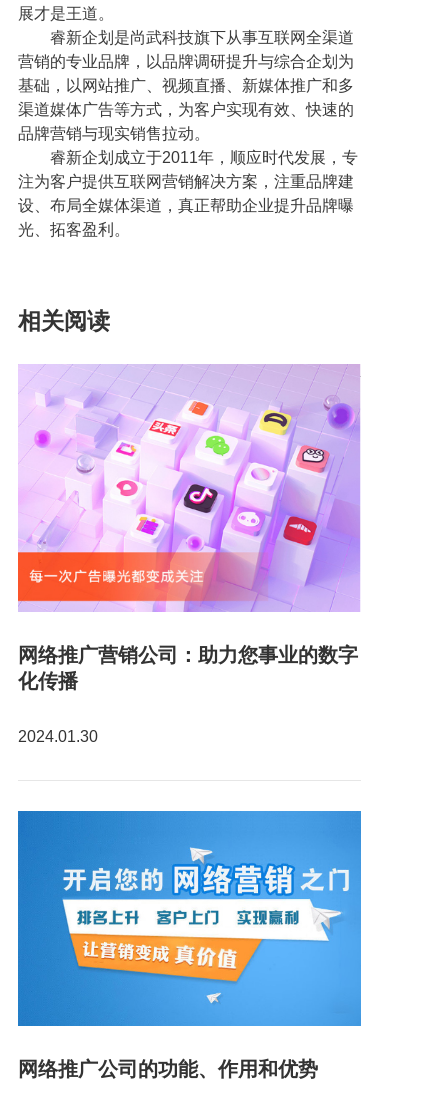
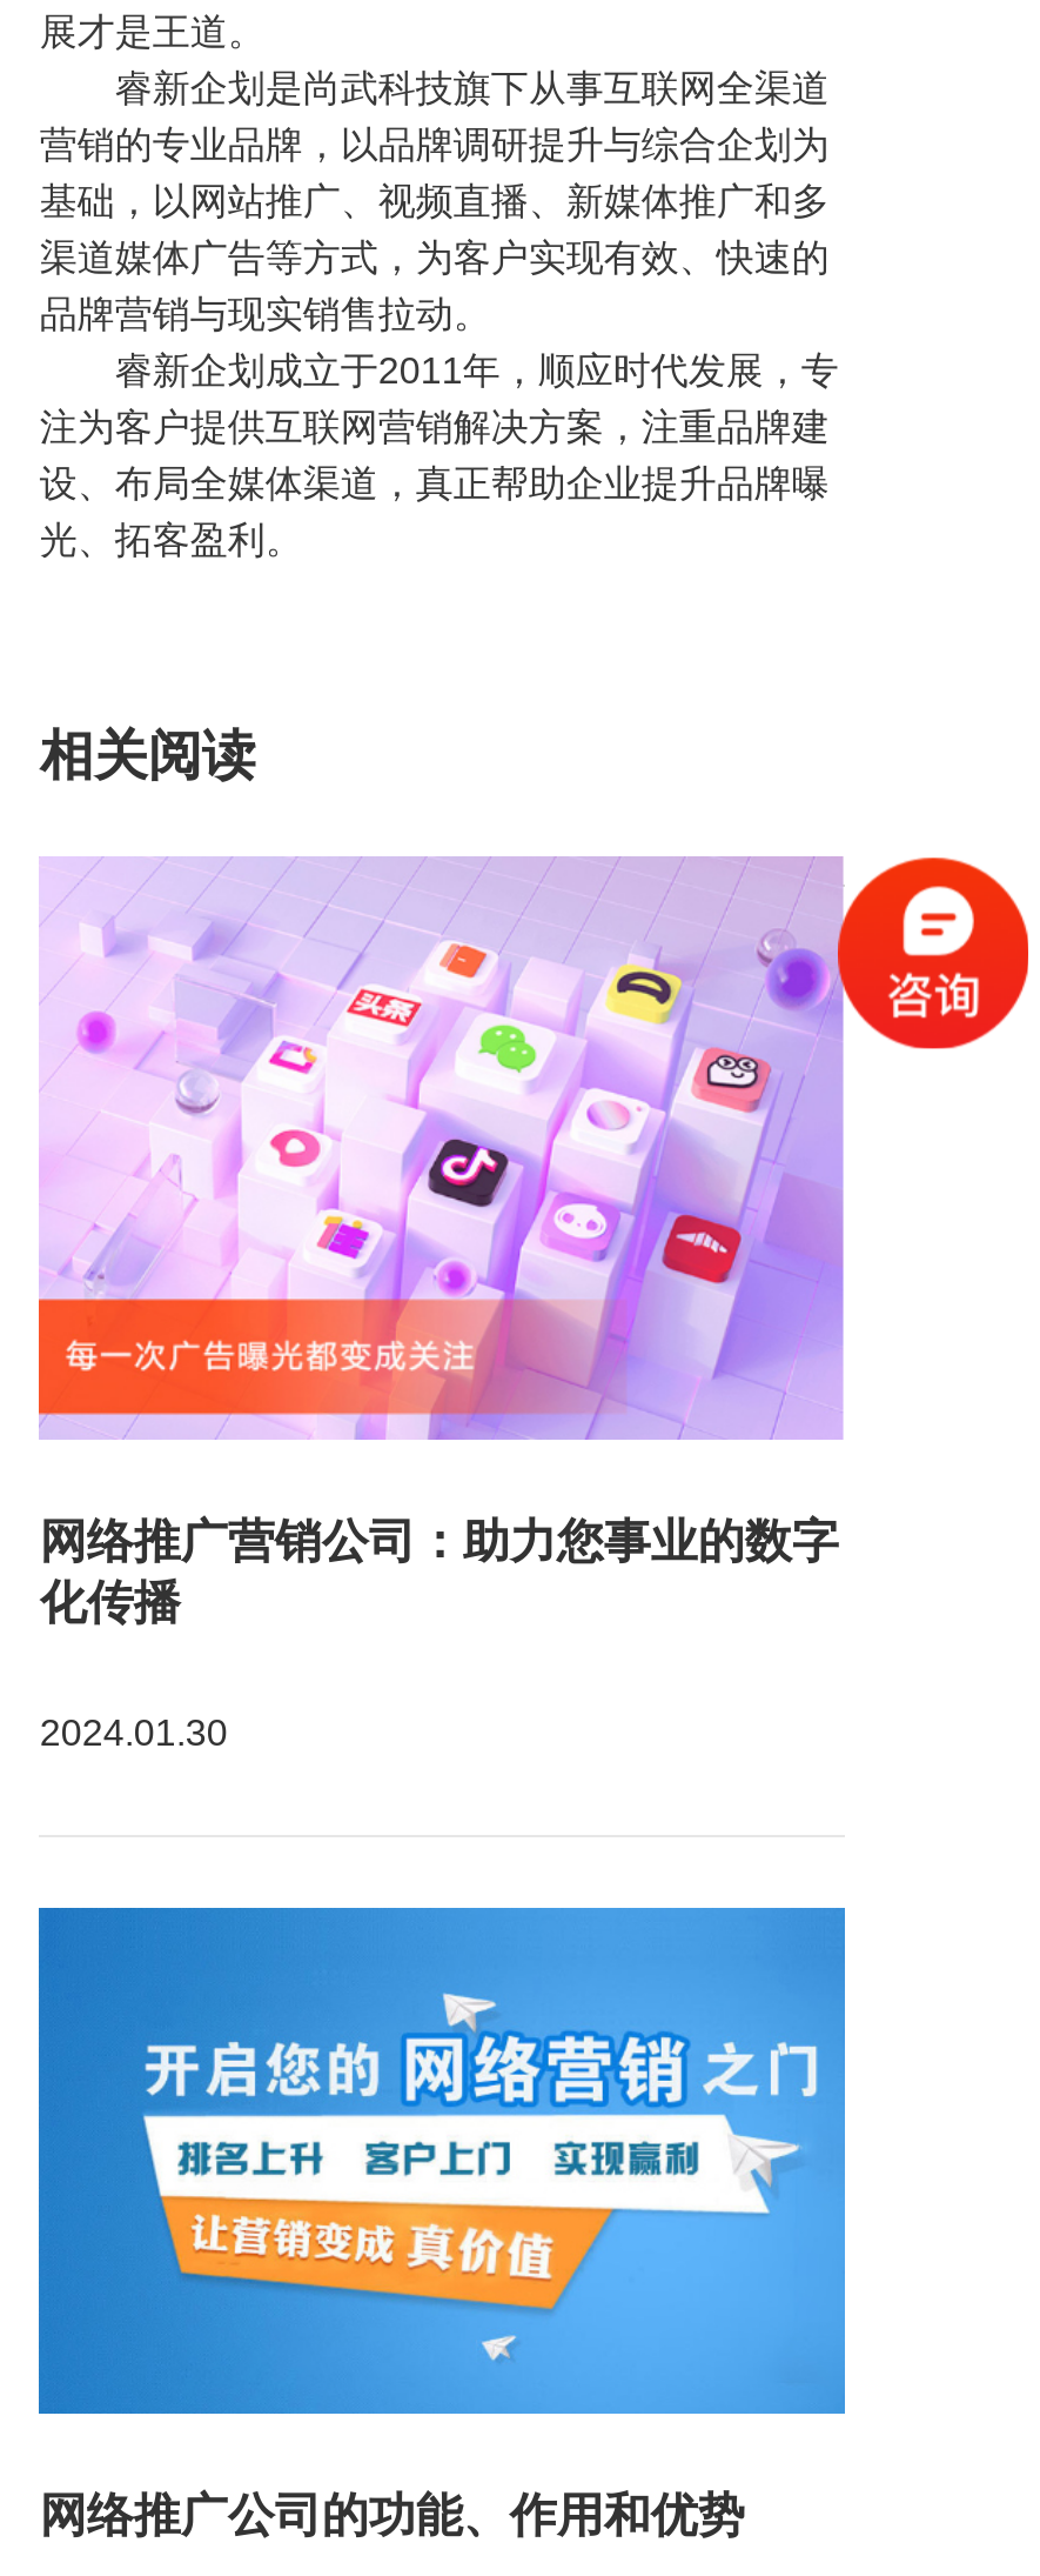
+ [image]
